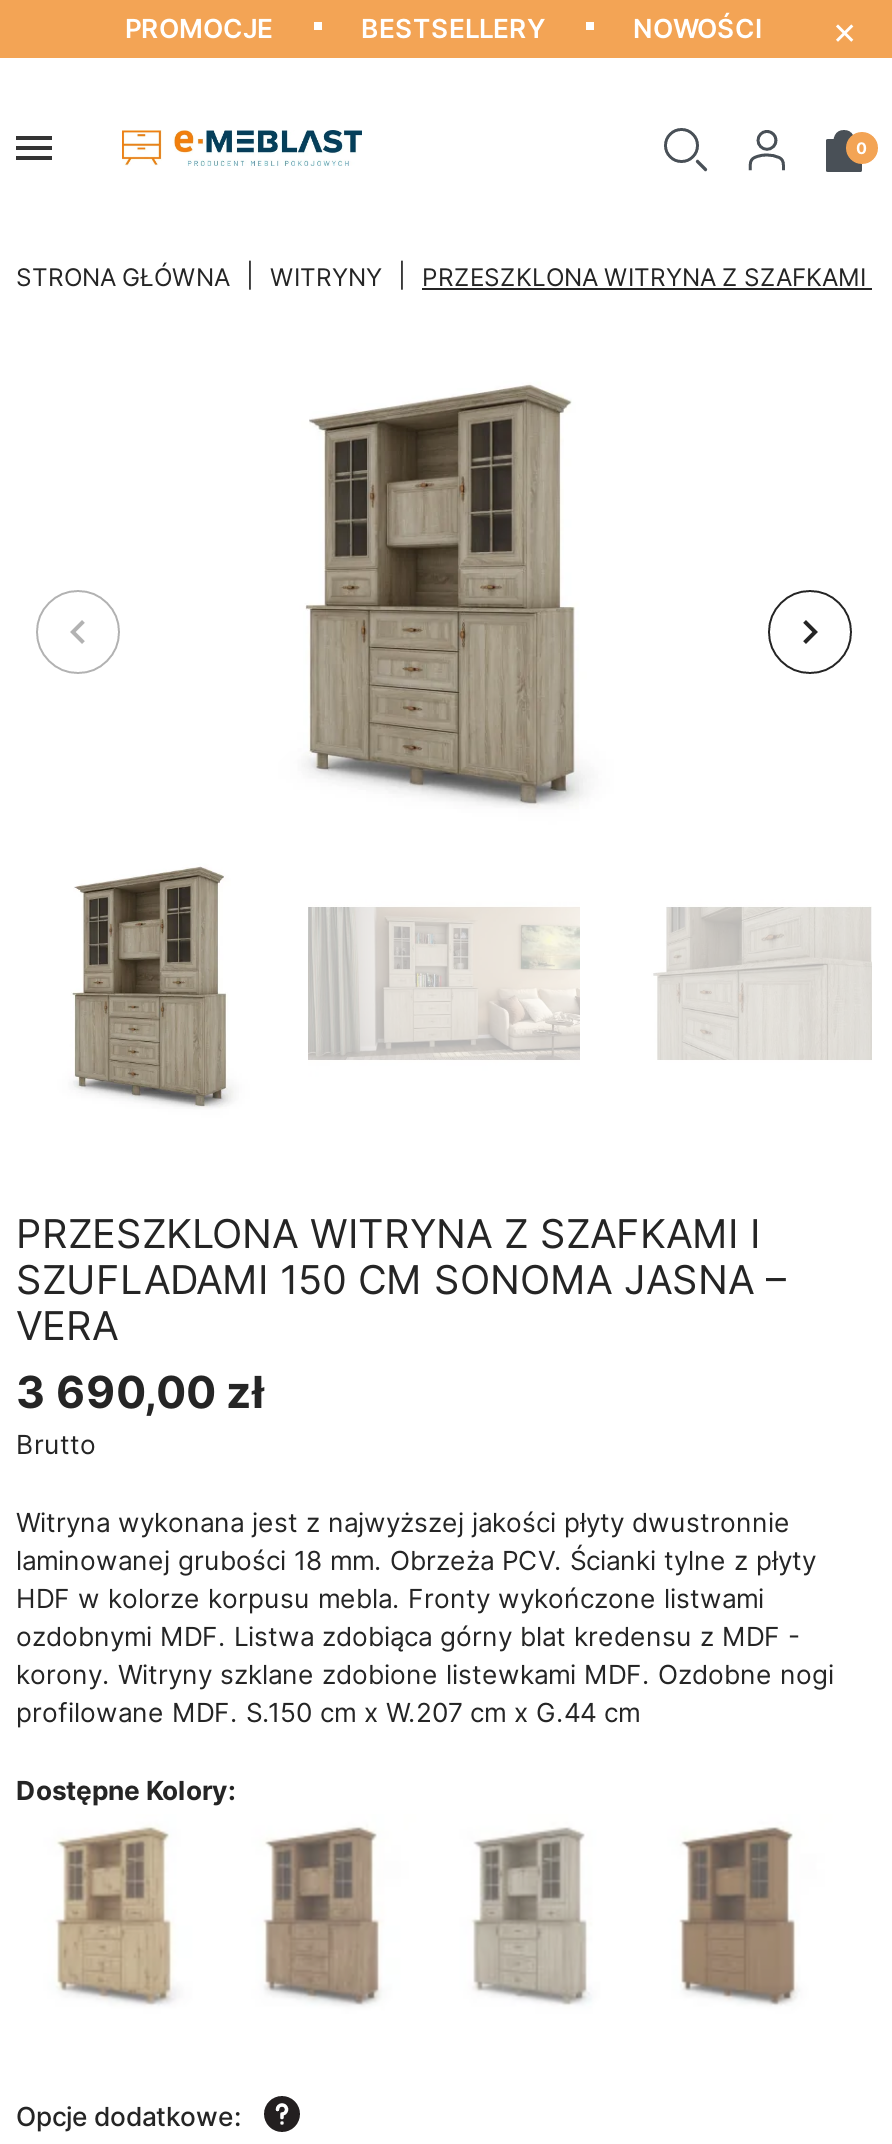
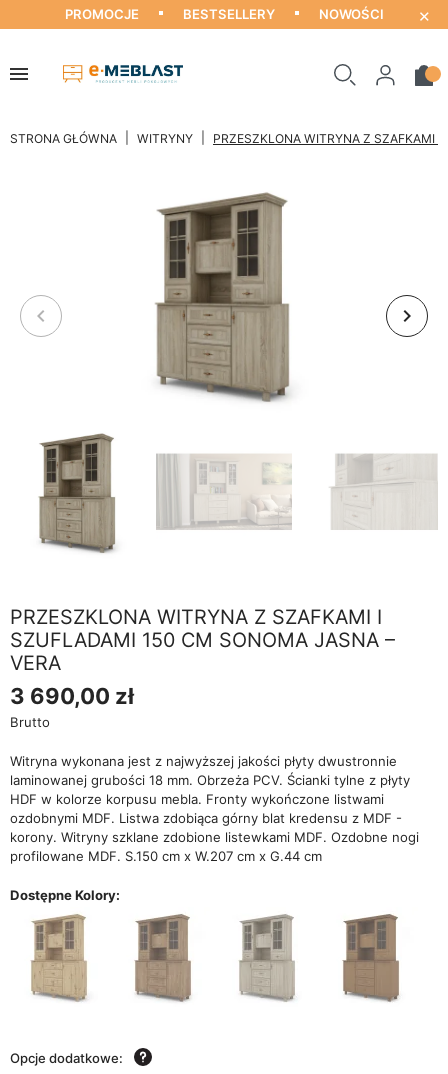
- 0
